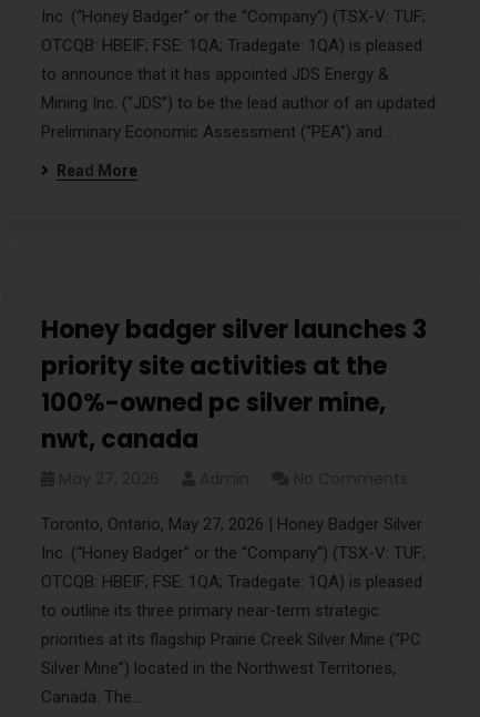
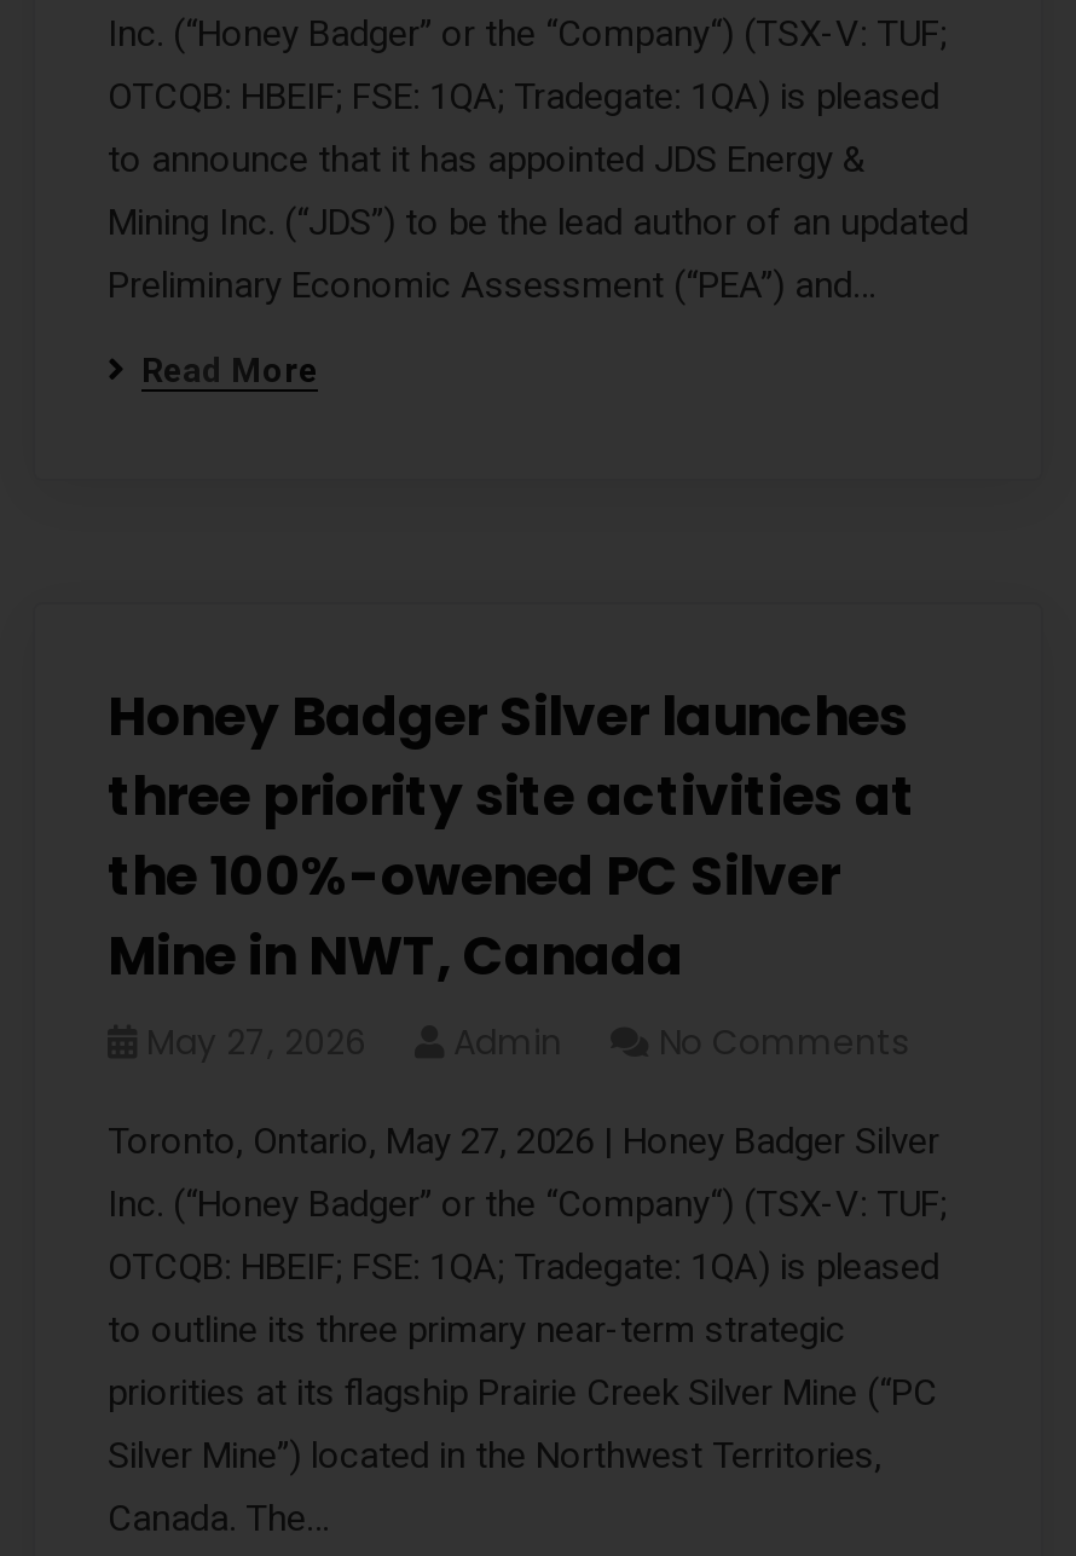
- Honey badger silver launches 3
- priority site activities at the
- 100%-owned pc silver mine,
- nwt, canada
+ Honey Badger Silver launches
+ three priority site activities at
+ the 100%-owened PC Silver
+ Mine in NWT, Canada
